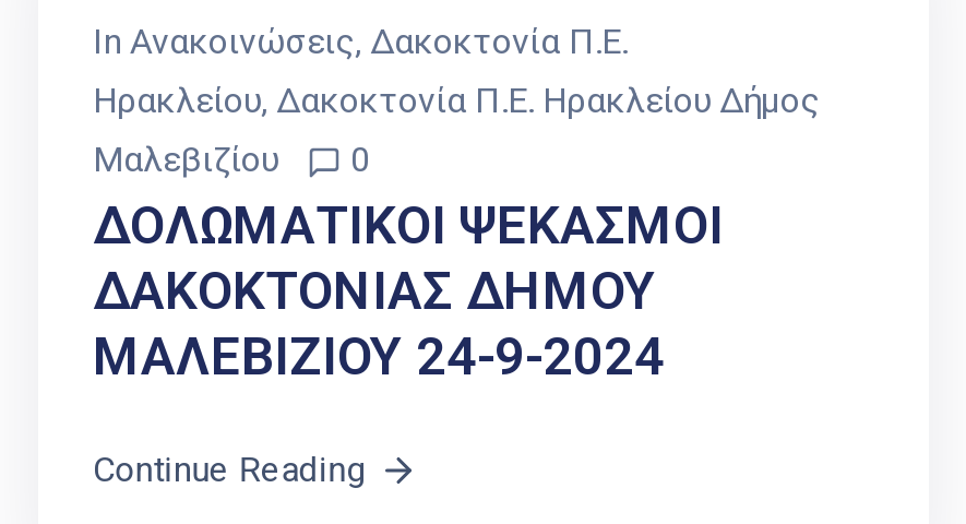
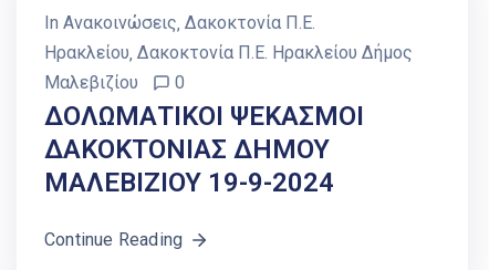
- ΜΑΛΕΒΙΖΙΟΥ 24-9-2024
+ ΜΑΛΕΒΙΖΙΟΥ 19-9-2024
